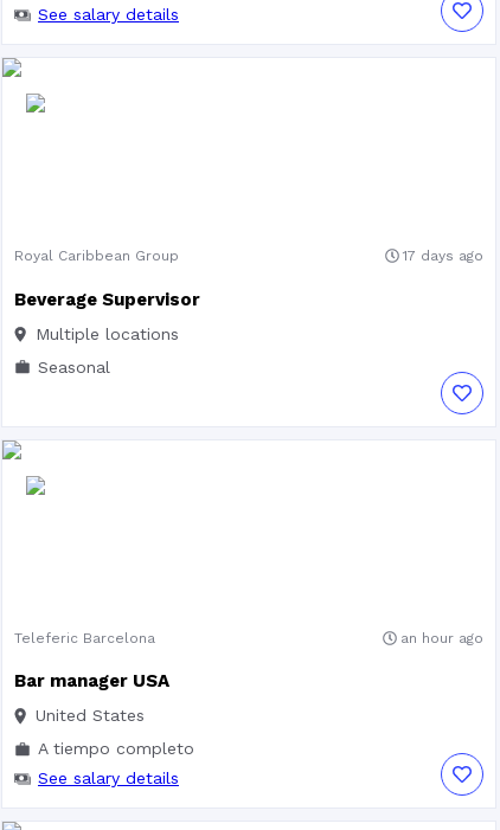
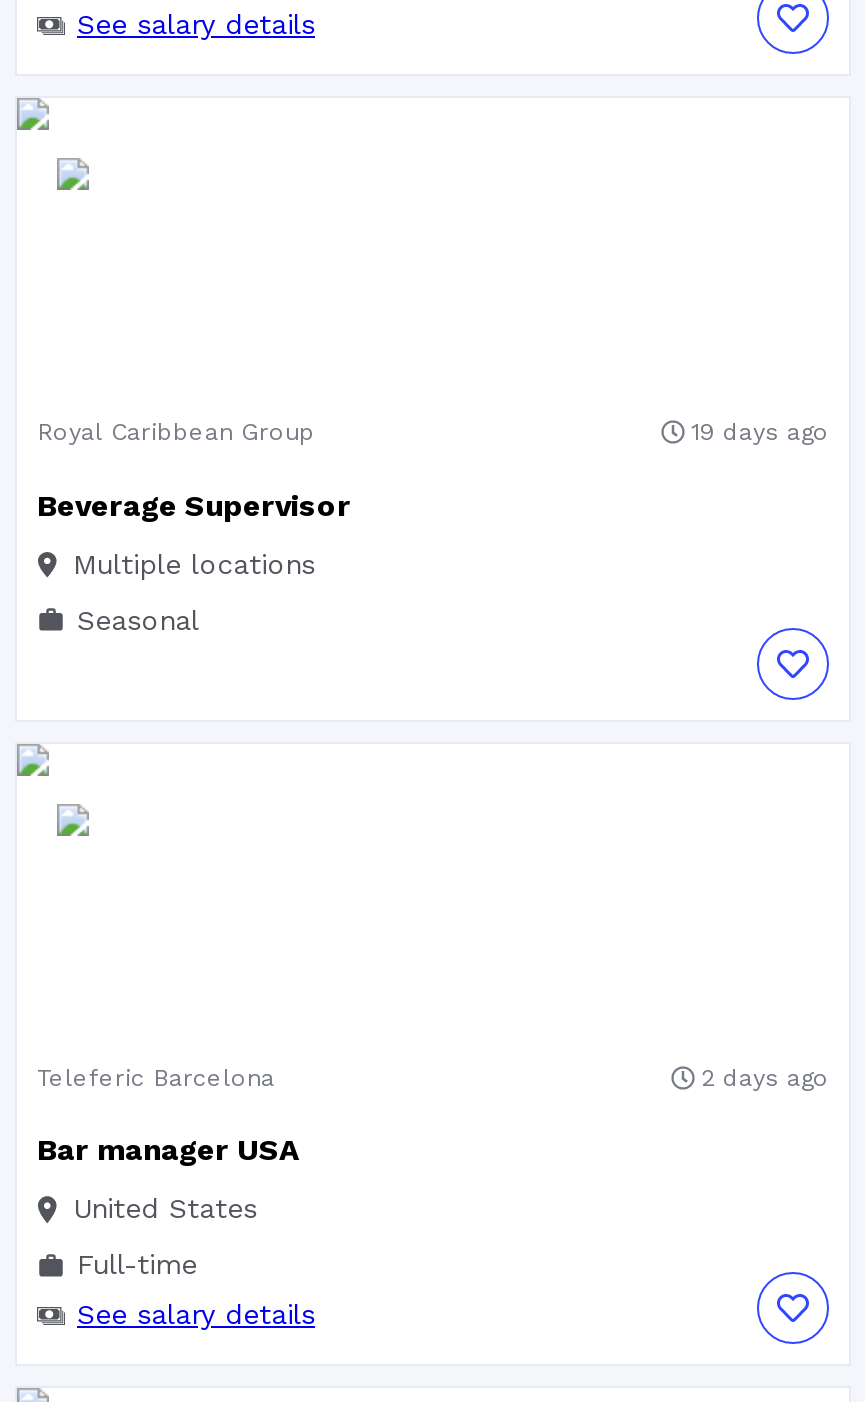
- 17 days ago
+ 19 days ago

- an hour ago
+ 2 days ago

- A tiempo completo
+ Full-time
